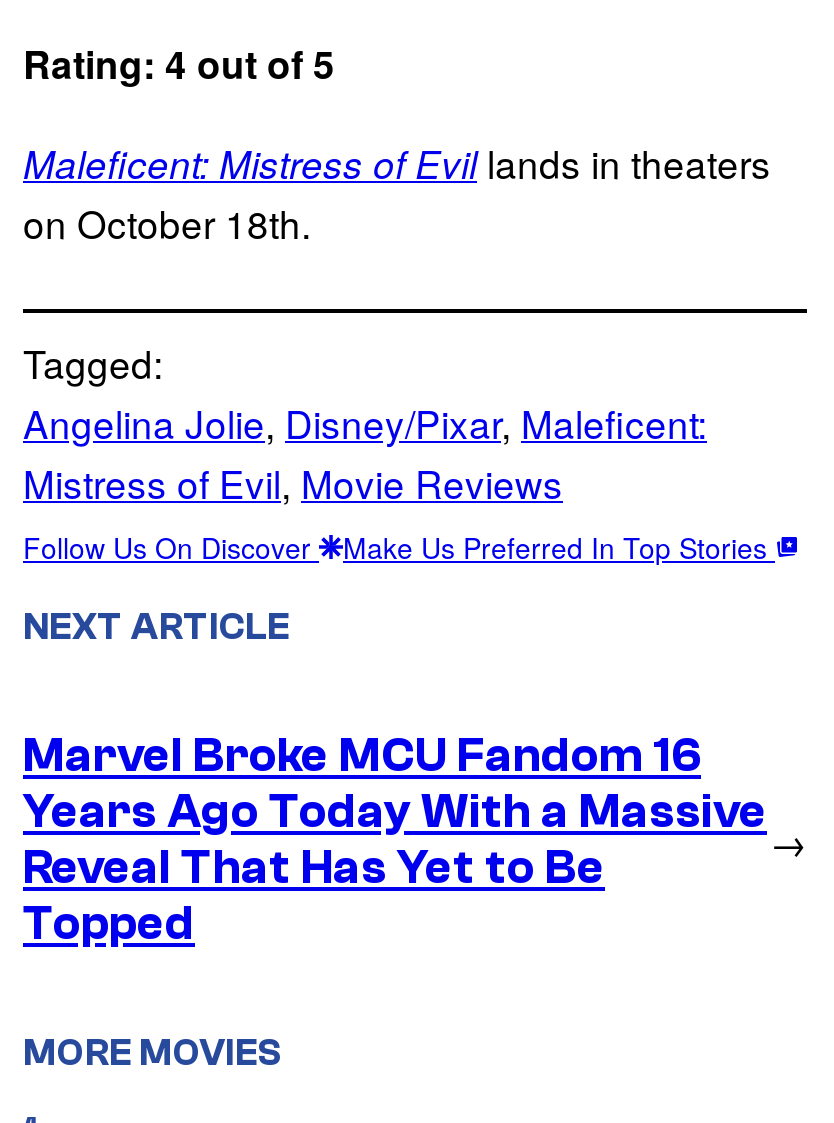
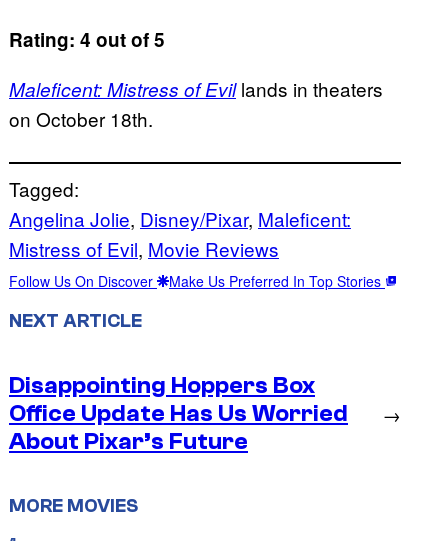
- Marvel Broke MCU Fandom 16
- Years Ago Today With a Massive
- Reveal That Has Yet to Be
- Topped
+ Disappointing Hoppers Box
+ Office Update Has Us Worried
+ About Pixar’s Future
